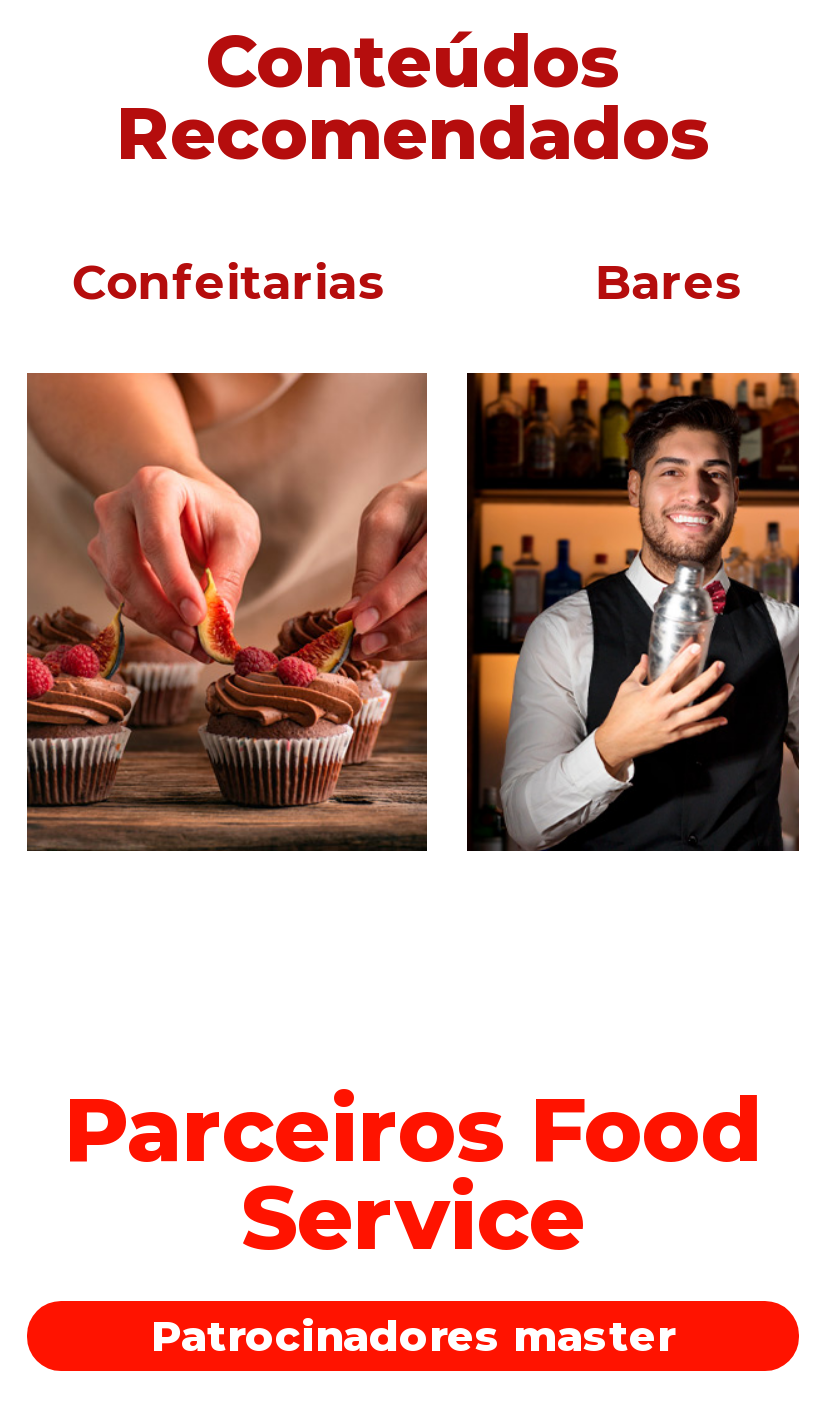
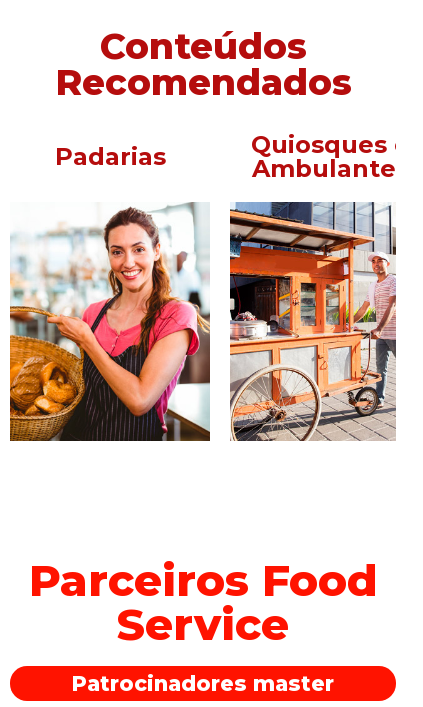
- Confeitarias
- Bares
+ Padarias
+ Quiosques e
+ Ambulantes

- [image]
+ [image]

- [image]
+ [image]
